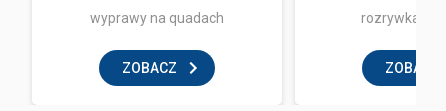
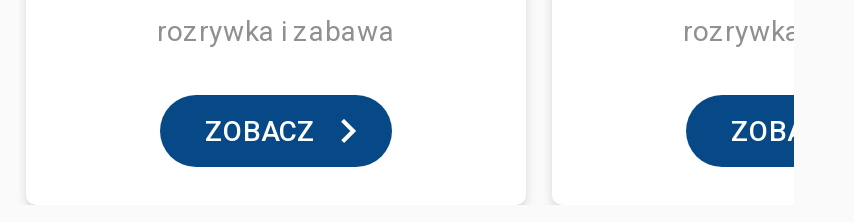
- wyprawy na quadach
+ rozrywka i zabawa
